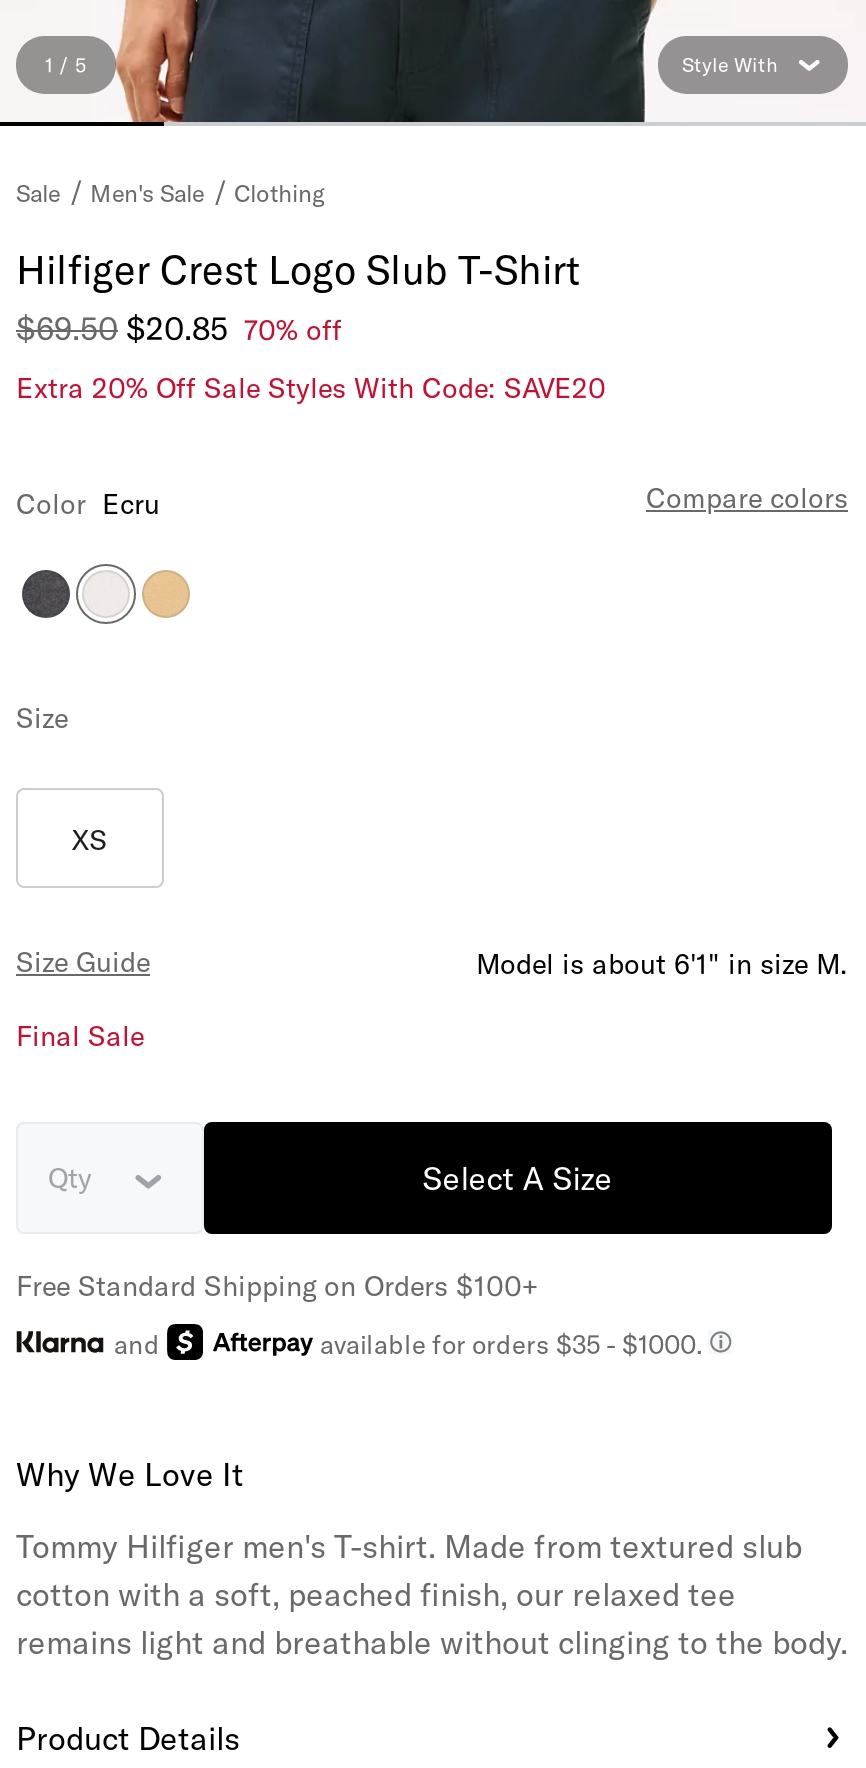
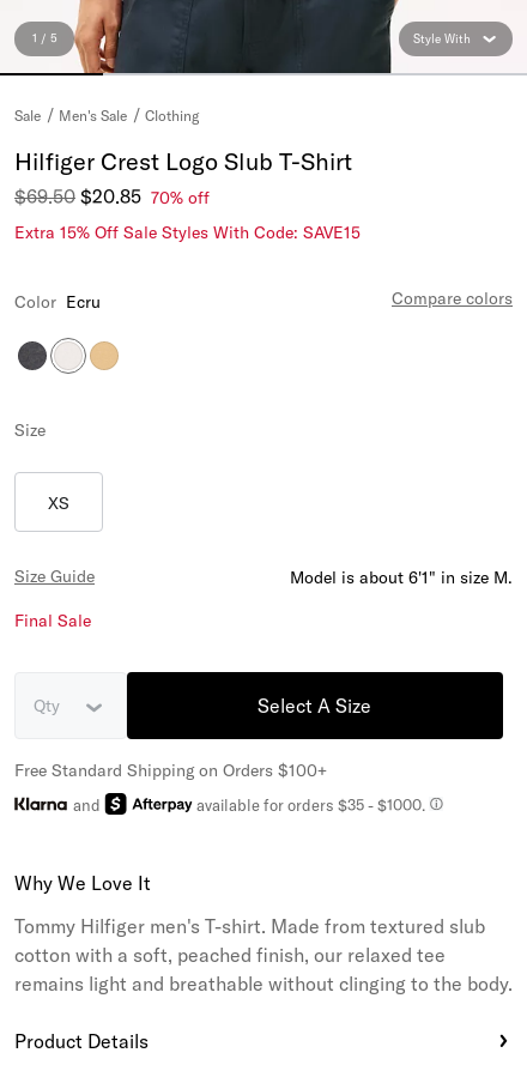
- Extra 20% Off Sale Styles With Code: SAVE20
+ Extra 15% Off Sale Styles With Code: SAVE15
